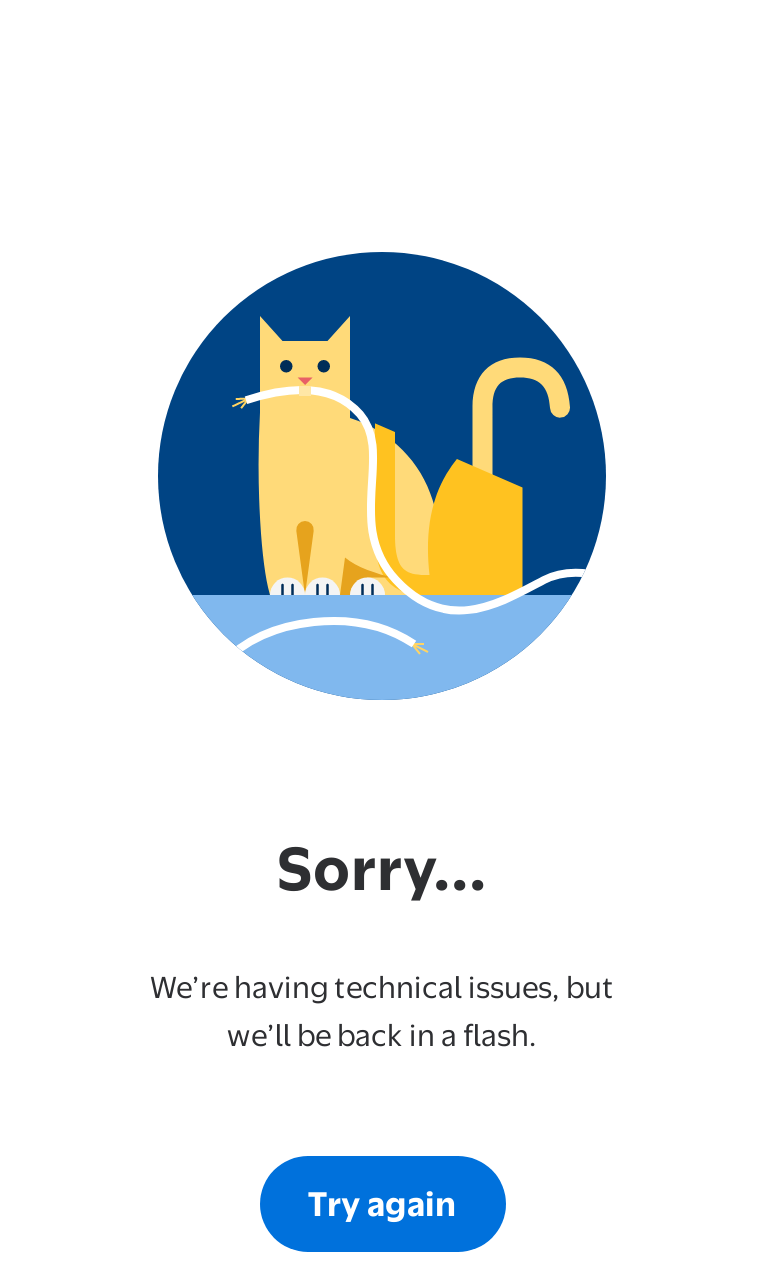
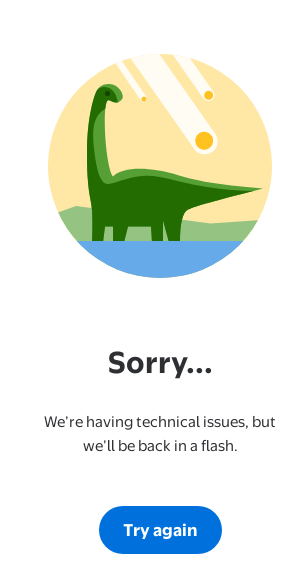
- [image]
+ [image]
